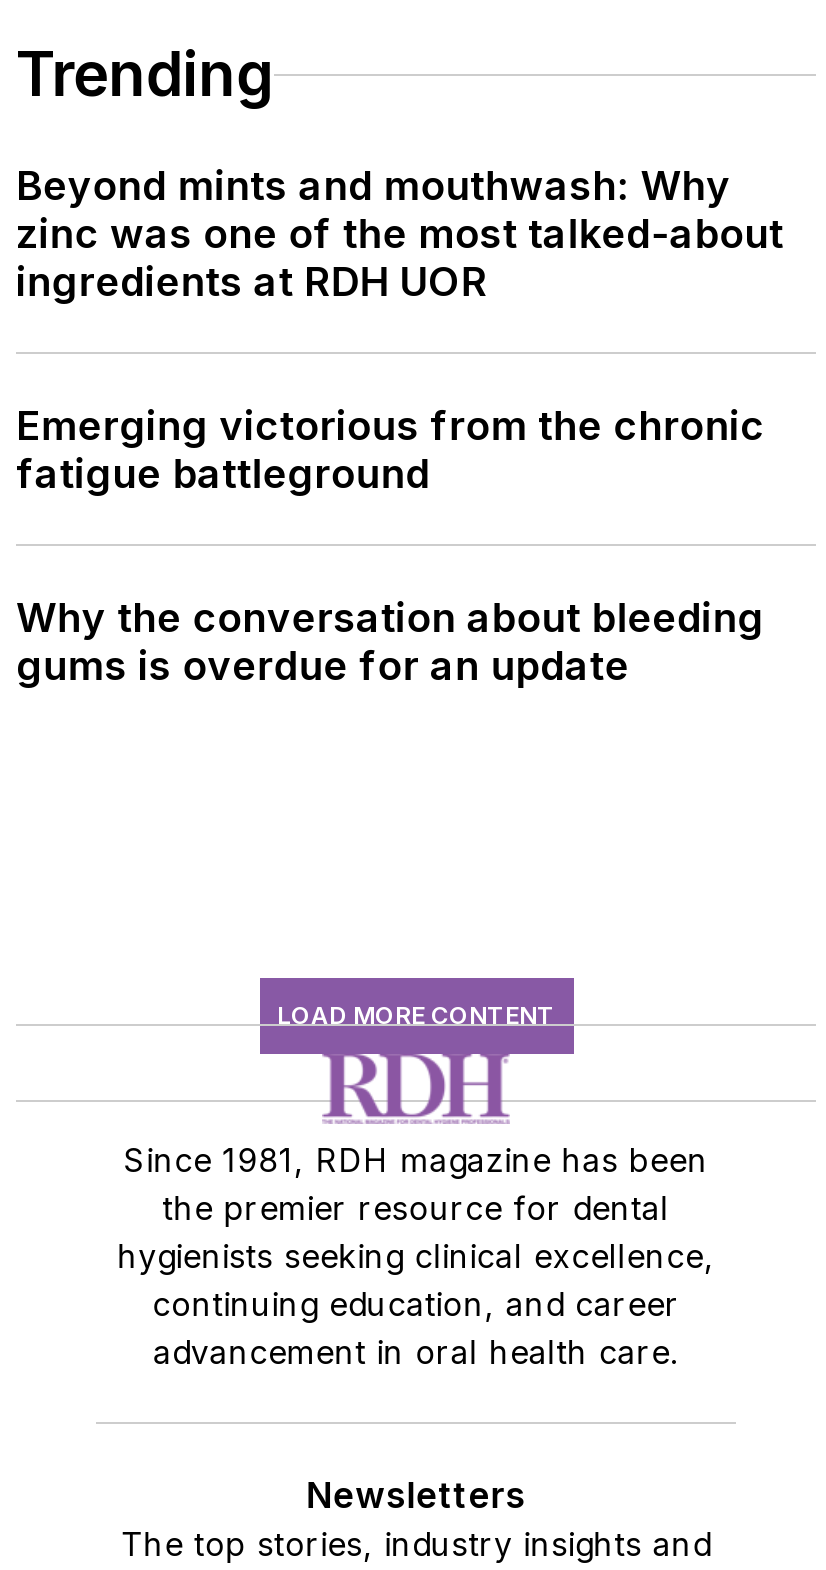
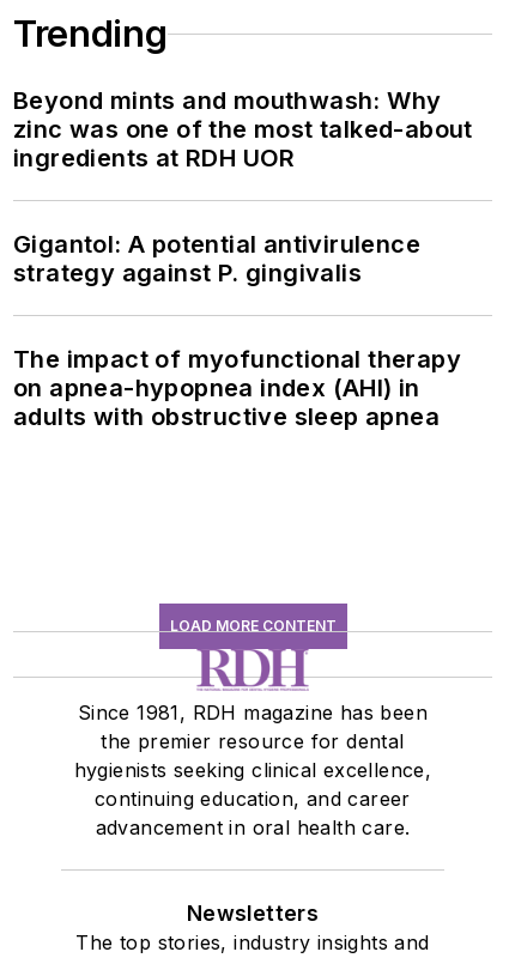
- Emerging victorious from the chronic
- fatigue battleground
+ Gigantol: A potential antivirulence
+ strategy against P. gingivalis

- Why the conversation about bleeding
- gums is overdue for an update
+ The impact of myofunctional therapy
+ on apnea-hypopnea index (AHI) in
+ adults with obstructive sleep apnea
